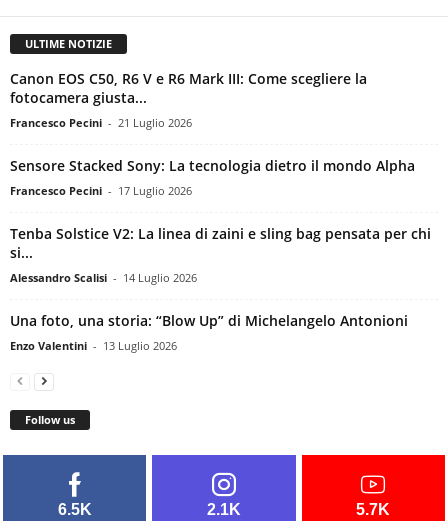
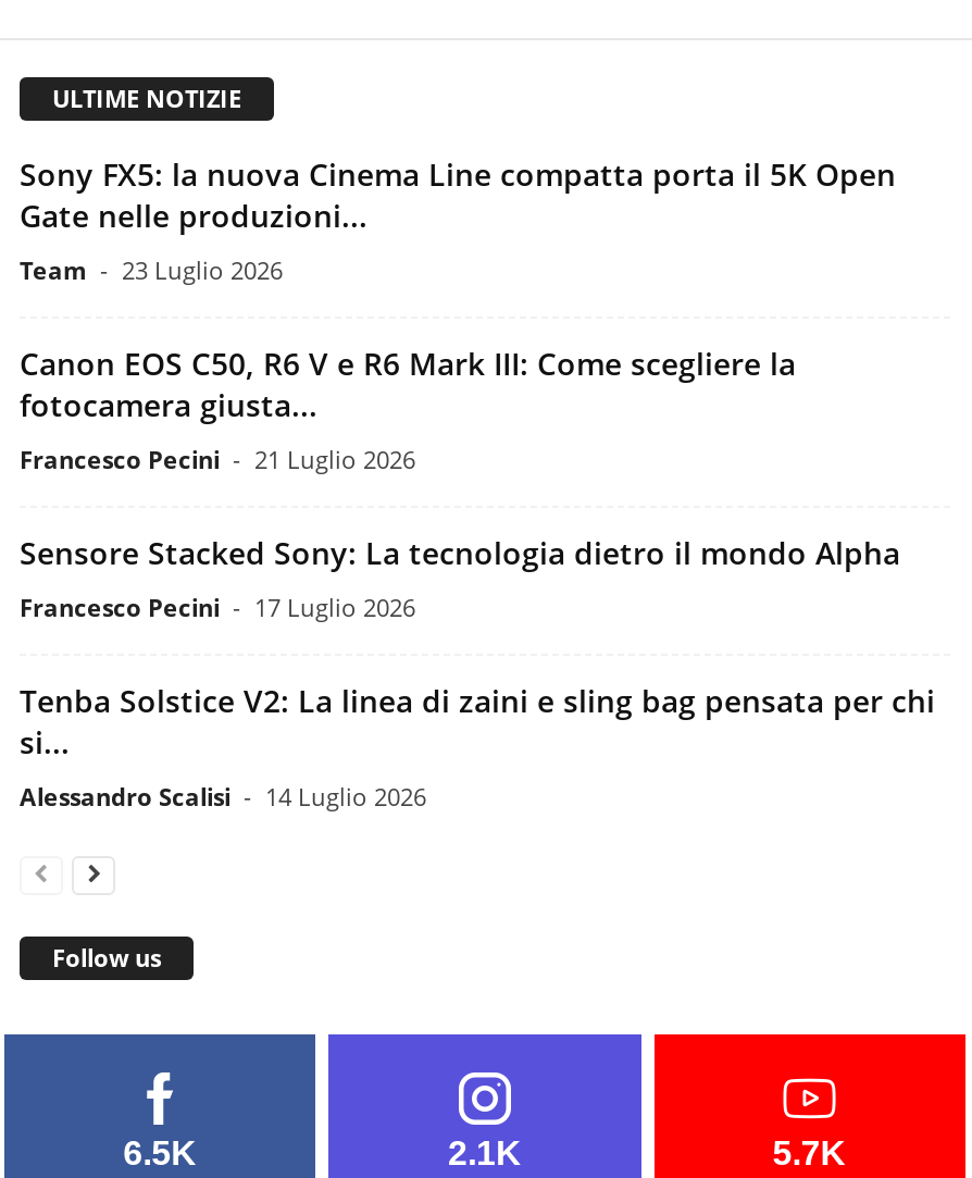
+ Sony FX5: la nuova Cinema Line compatta porta il 5K Open
+ Gate nelle produzioni...
+ Team - 23 Luglio 2026

moved down: Canon EOS C50, R6 V e R6 Mark III: Come scegliere la | fotocamera giusta... | Francesco Pecini - 21 Luglio 2026 | Sensore Stacked Sony: La tecnologia dietro il mondo Alpha | Francesco Pecini - 17 Luglio 2026 | Tenba Solstice V2: La linea di zaini e sling bag pensata per chi | si... | Alessandro Scalisi - 14 Luglio 2026

- Una foto, una storia: “Blow Up” di Michelangelo Antonioni
- Enzo Valentini - 13 Luglio 2026
